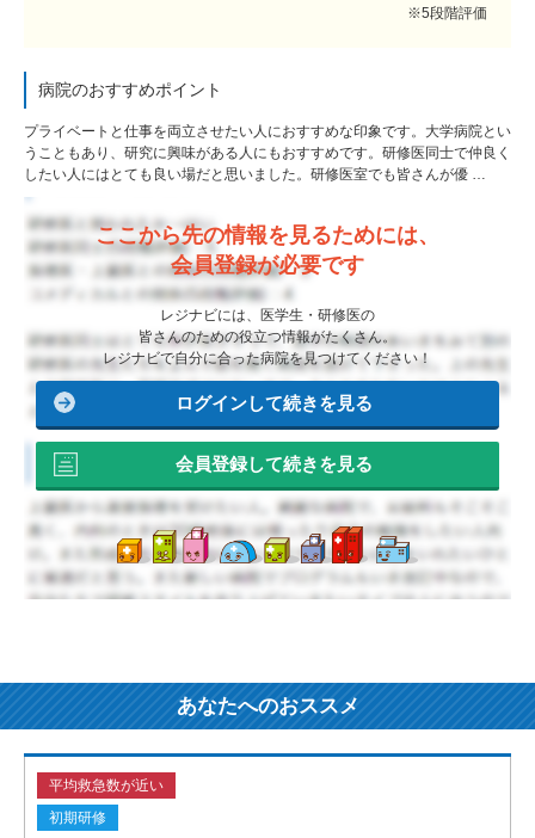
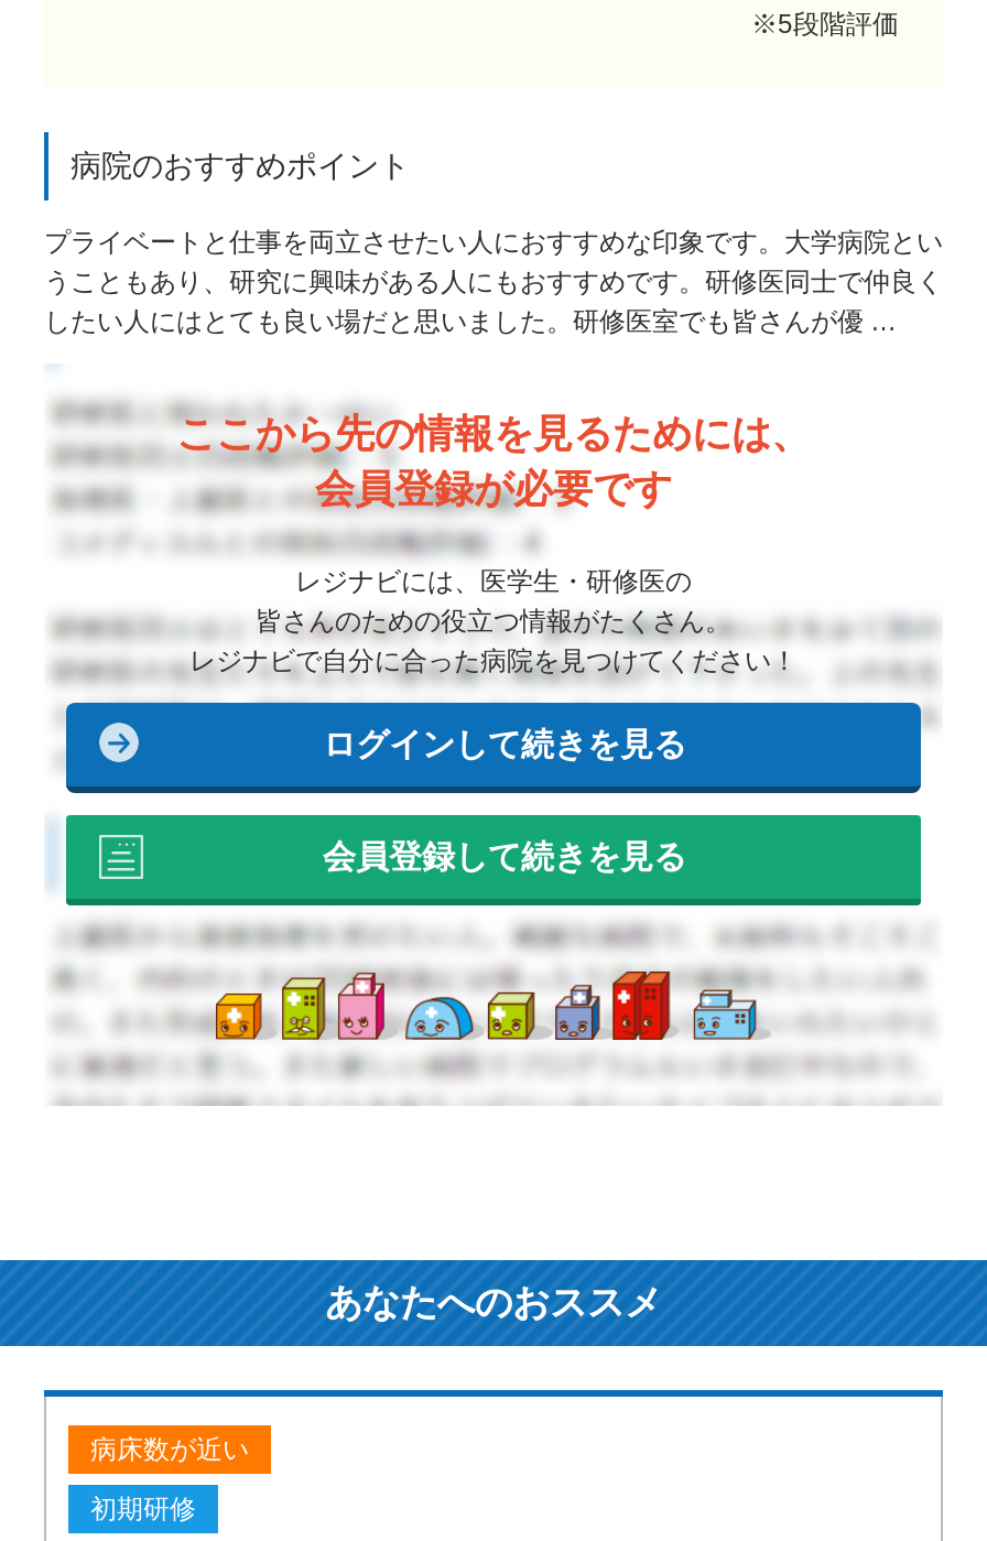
- 平均救急数が近い
+ 病床数が近い
